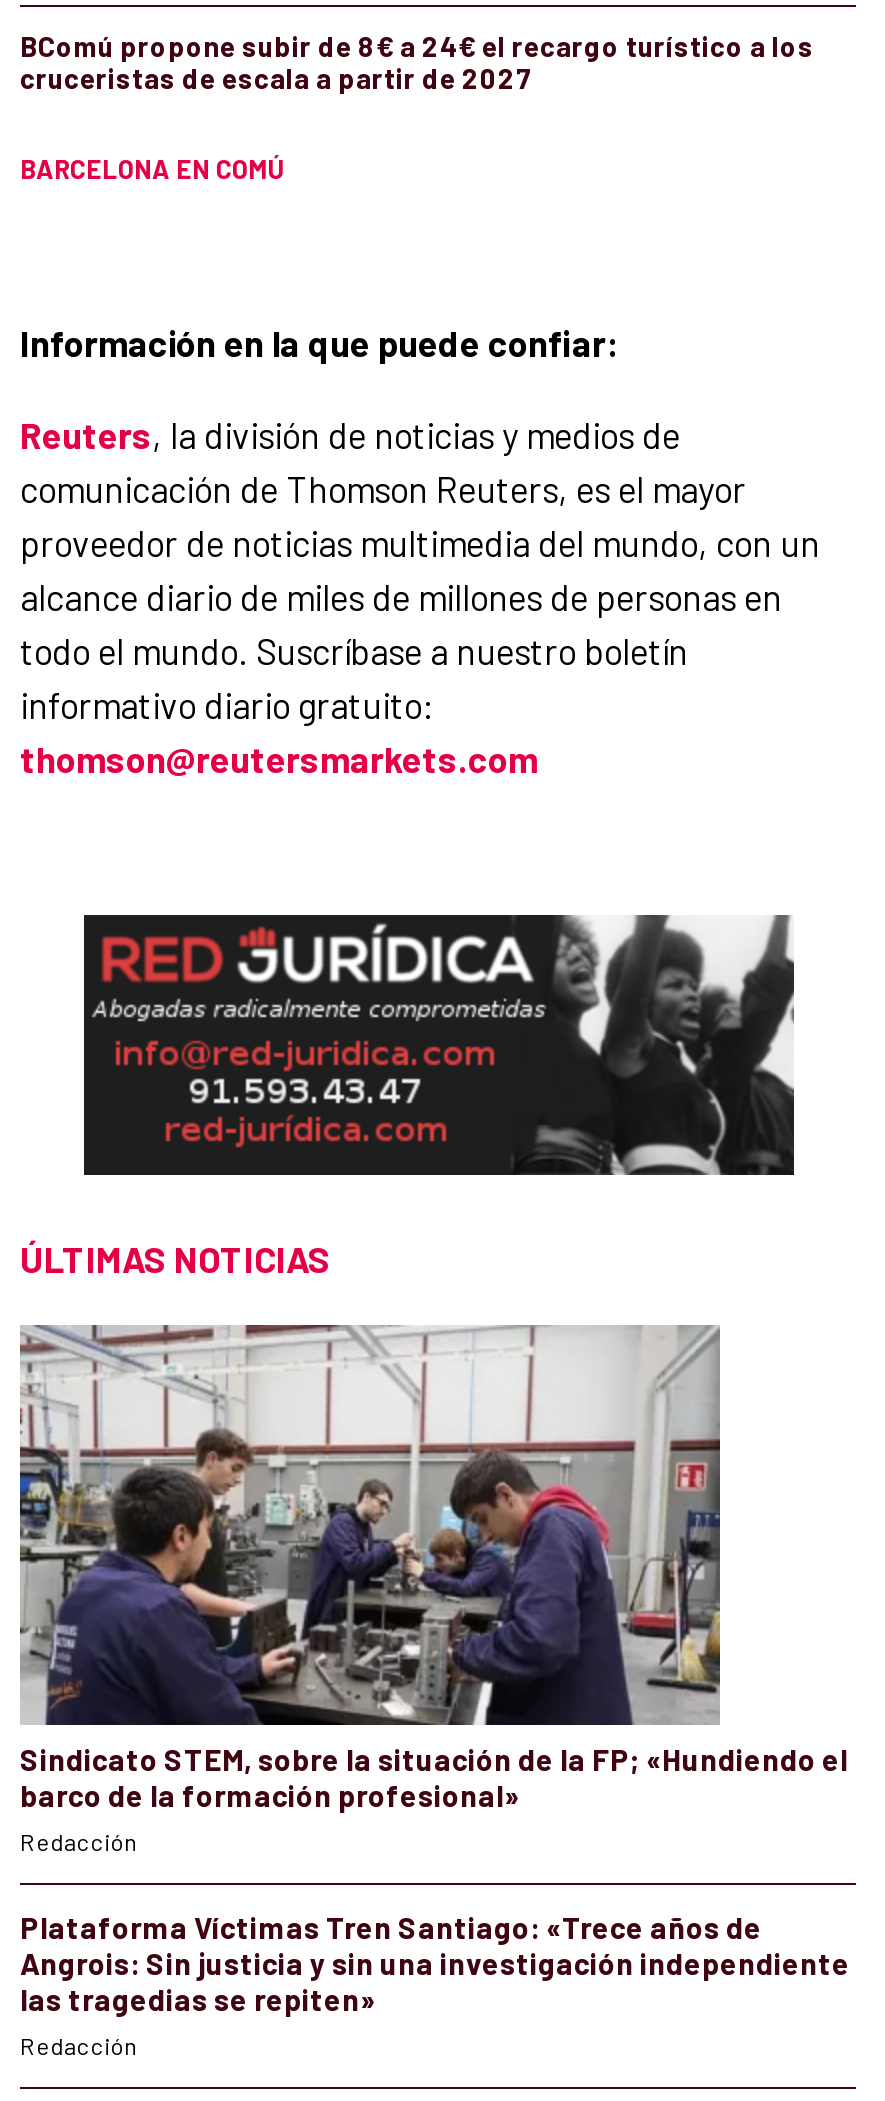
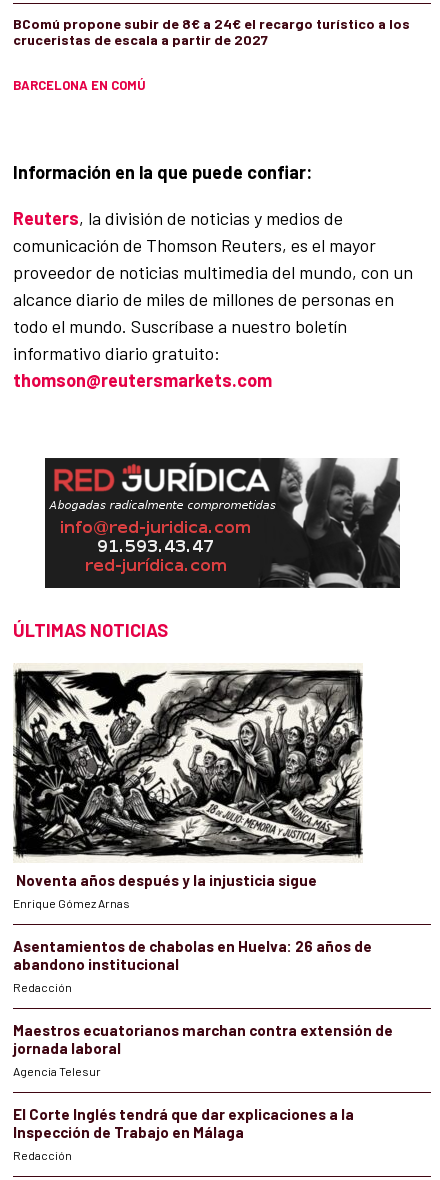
- [image]
- Sindicato STEM, sobre la situación de la FP; «Hundiendo el
- barco de la formación profesional»
+ [image]
+ Noventa años después y la injusticia sigue
+ Enrique Gómez Arnas
+ Asentamientos de chabolas en Huelva: 26 años de
+ abandono institucional

- Plataforma Víctimas Tren Santiago: «Trece años de
- Angrois: Sin justicia y sin una investigación independiente
- las tragedias se repiten»
+ Maestros ecuatorianos marchan contra extensión de
+ jornada laboral
+ Agencia Telesur
+ El Corte Inglés tendrá que dar explicaciones a la
+ Inspección de Trabajo en Málaga
